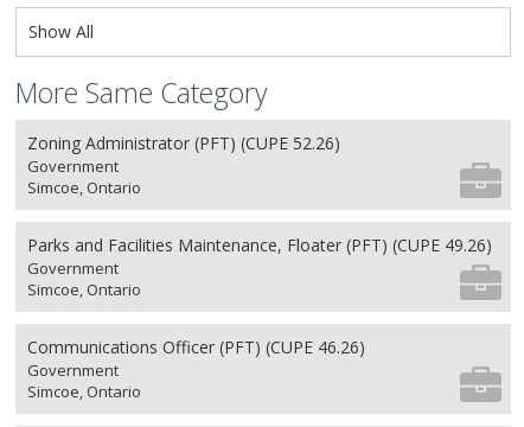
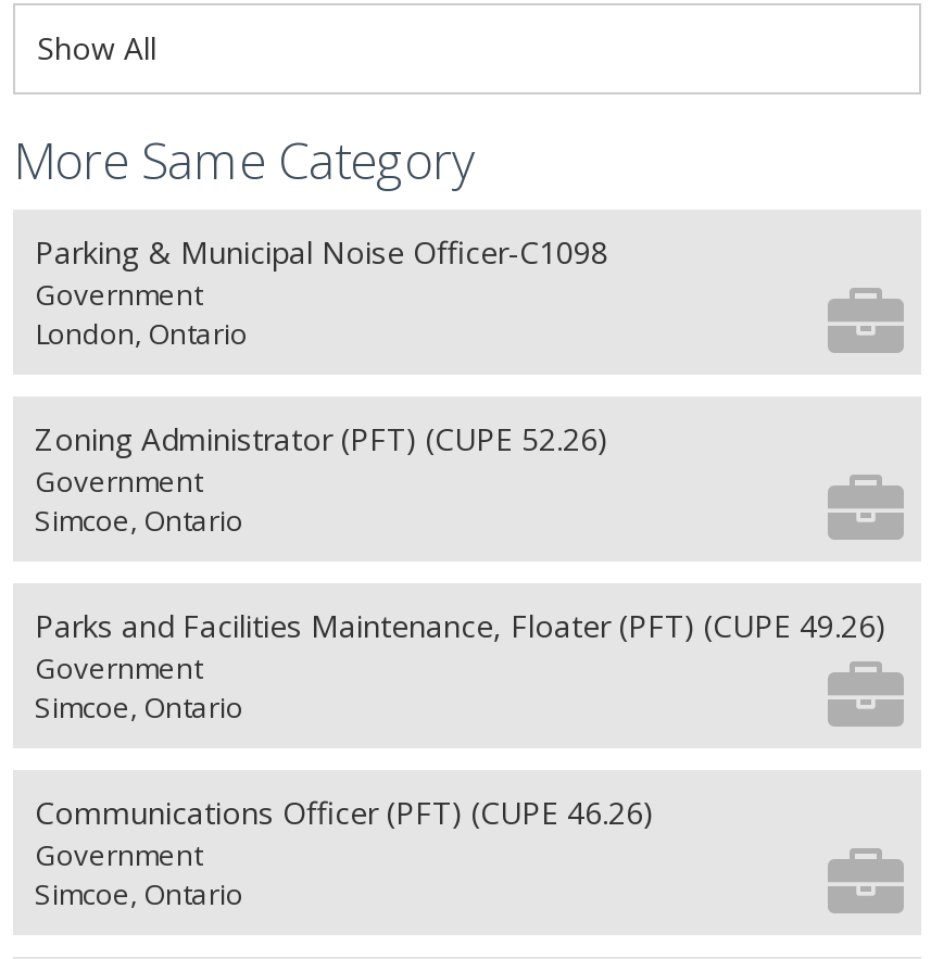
+ Parking & Municipal Noise Officer-C1098
+ Government
+ London, Ontario
